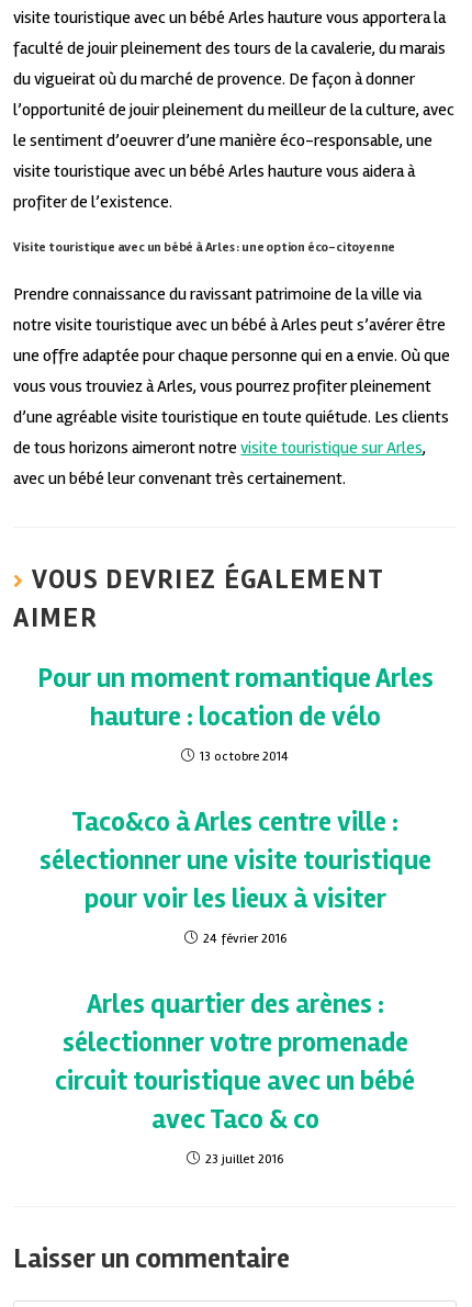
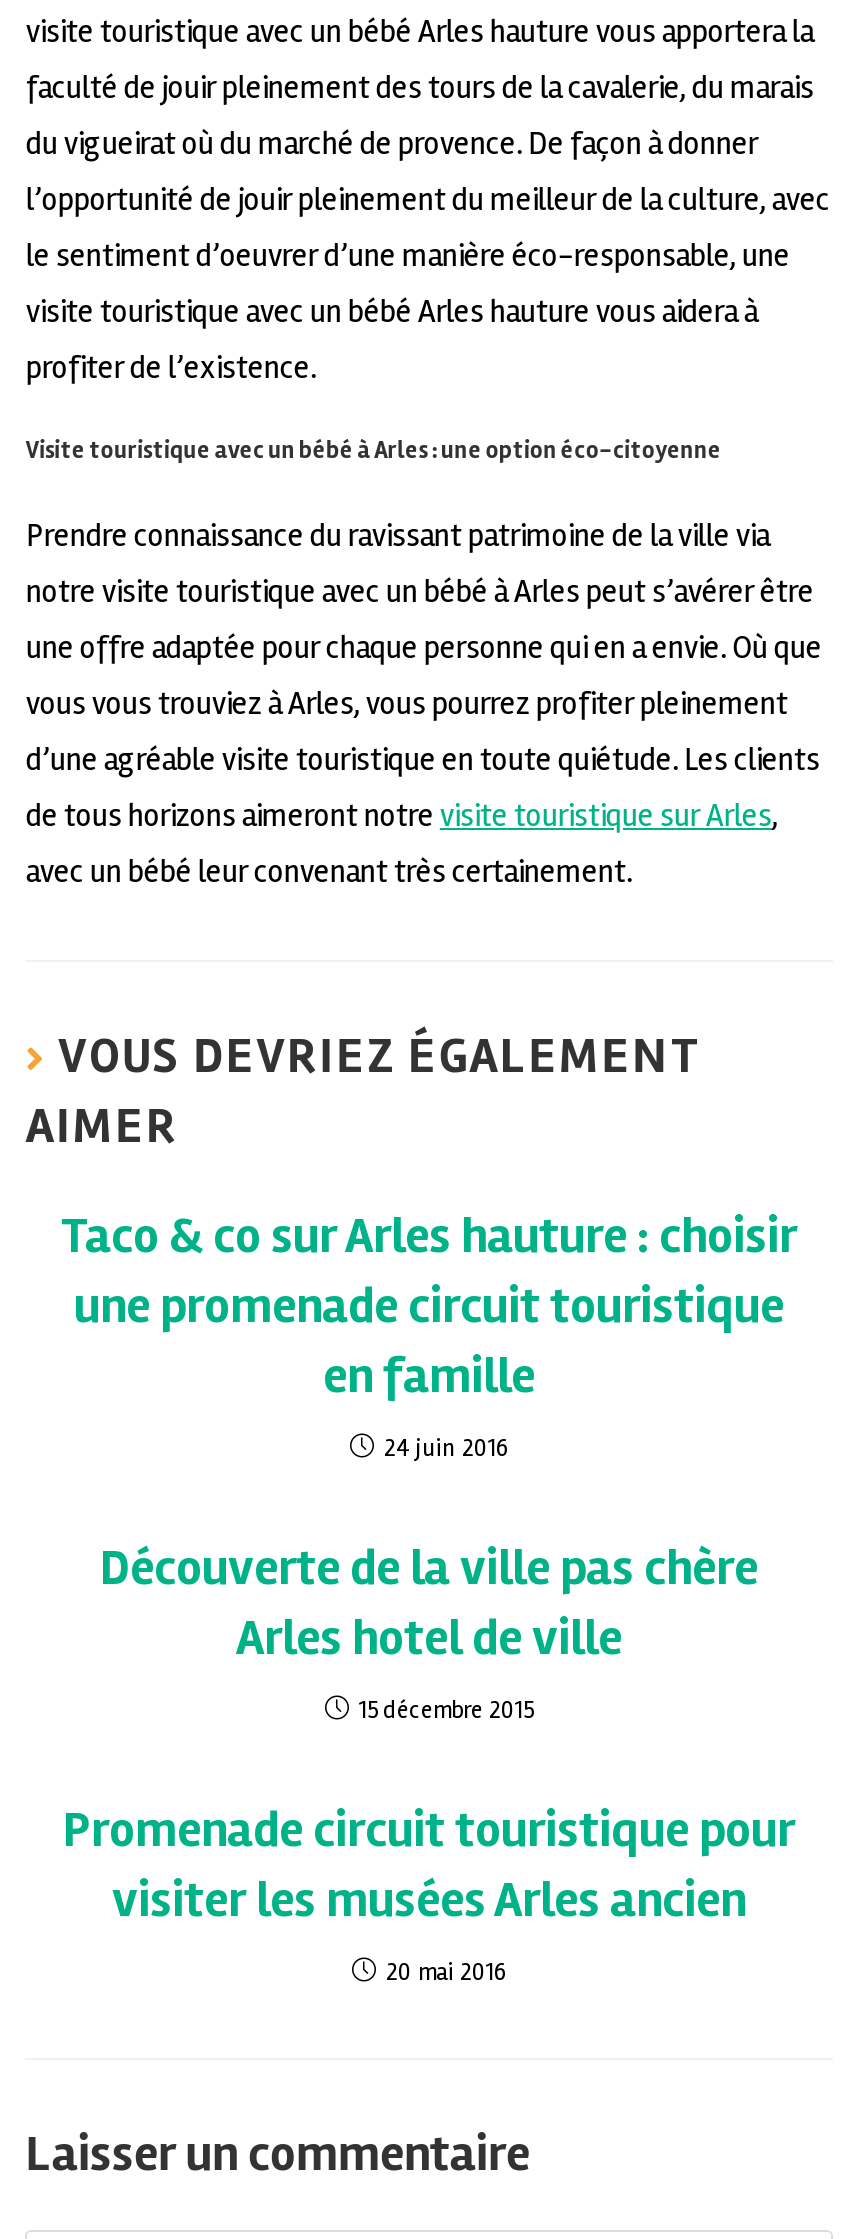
- Pour un moment romantique Arles
- hauture : location de vélo
+ Taco & co sur Arles hauture : choisir
+ une promenade circuit touristique
+ en famille

- 13 octobre 2014
+ 24 juin 2016

- Taco&co à Arles centre ville :
- sélectionner une visite touristique
- pour voir les lieux à visiter
+ Découverte de la ville pas chère
+ Arles hotel de ville

- 24 février 2016
+ 15 décembre 2015

- Arles quartier des arènes :
- sélectionner votre promenade
- circuit touristique avec un bébé
- avec Taco & co
+ Promenade circuit touristique pour
+ visiter les musées Arles ancien

- 23 juillet 2016
+ 20 mai 2016
